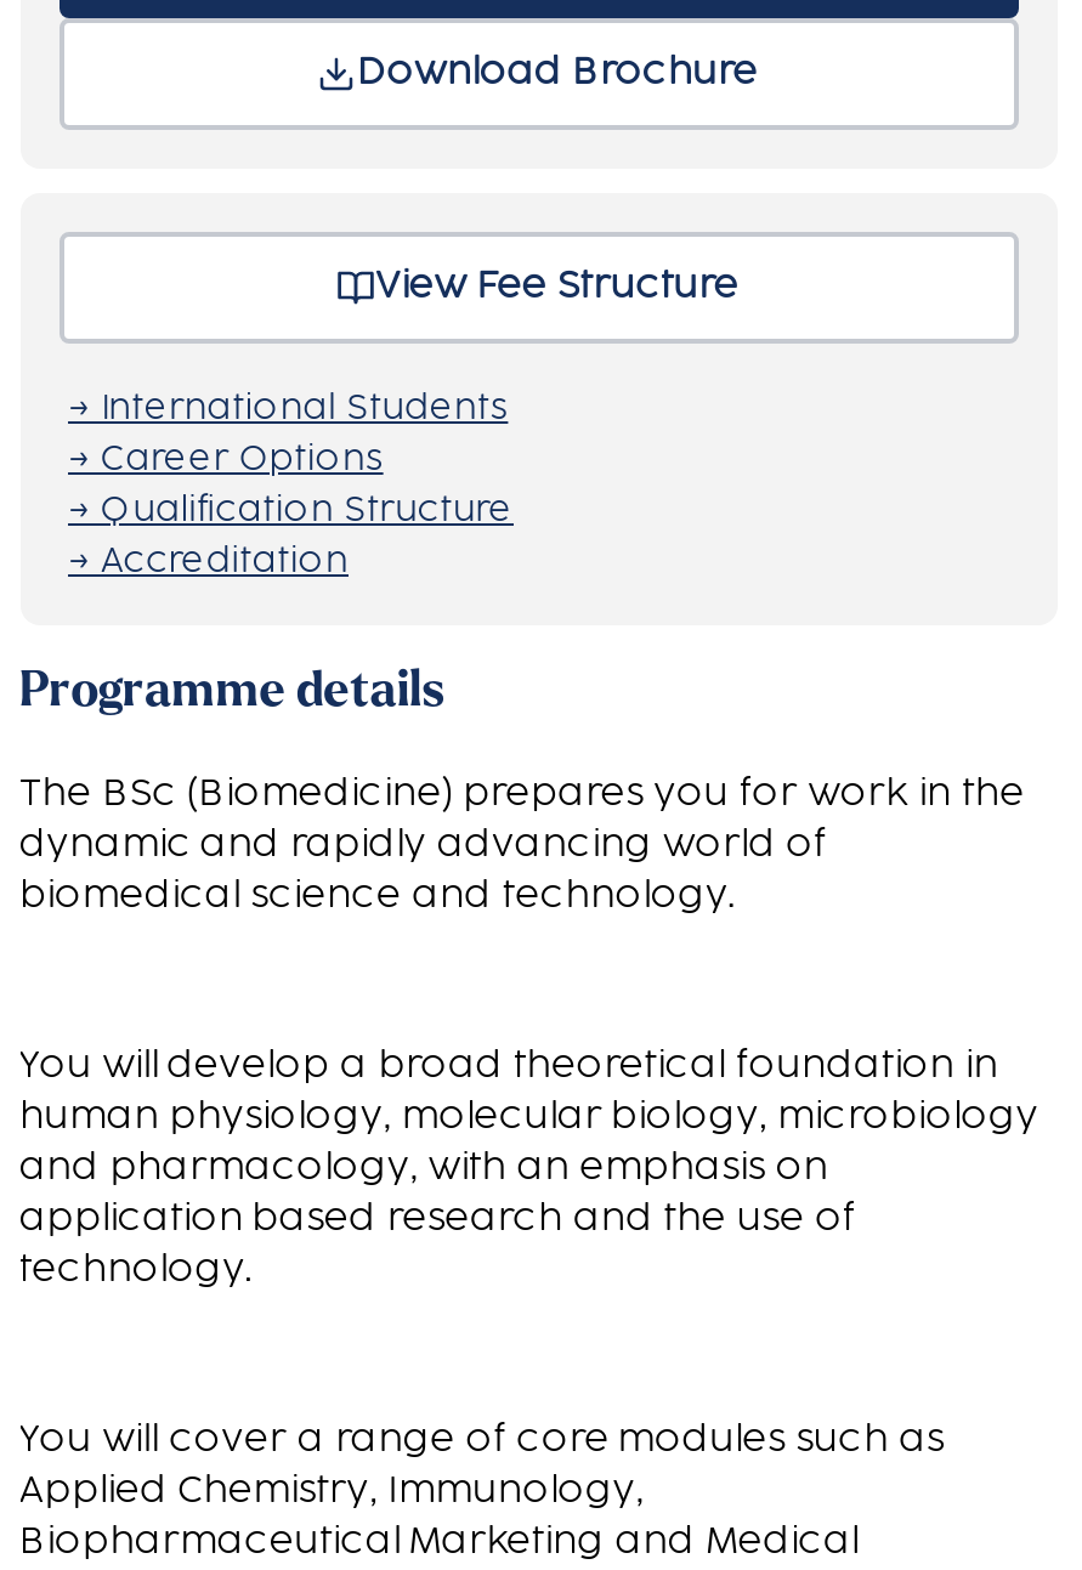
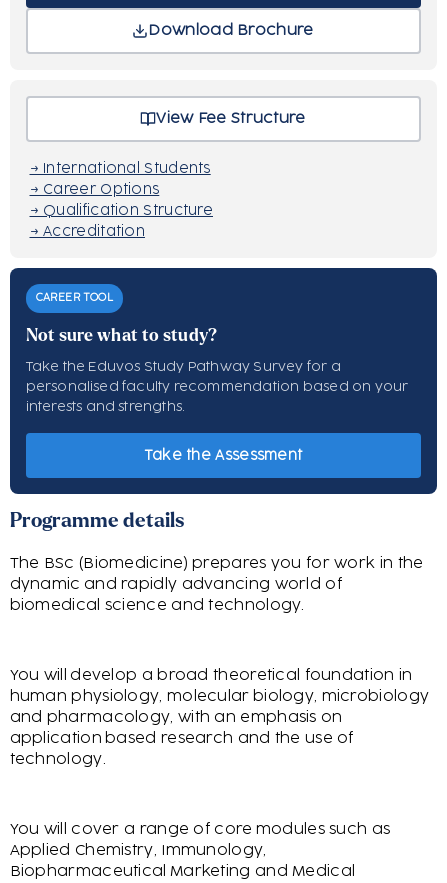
+ [image]
+ CAREER TOOL
+ Not sure what to study?
+ Take the Eduvos Study Pathway Survey for a
+ personalised faculty recommendation based on your
+ interests and strengths.

+ Take the Assessment
